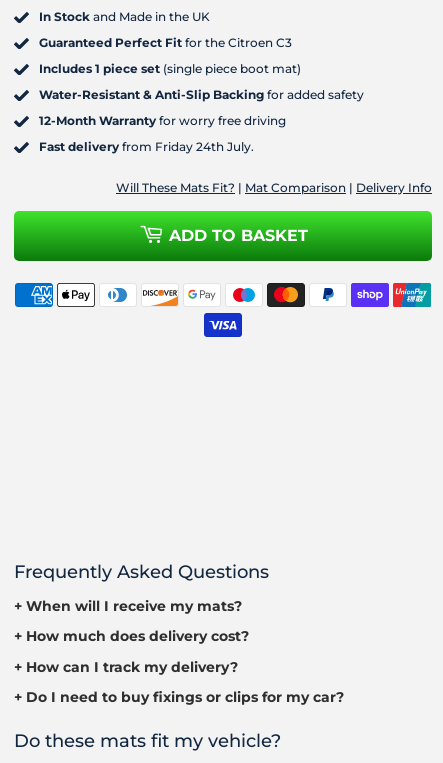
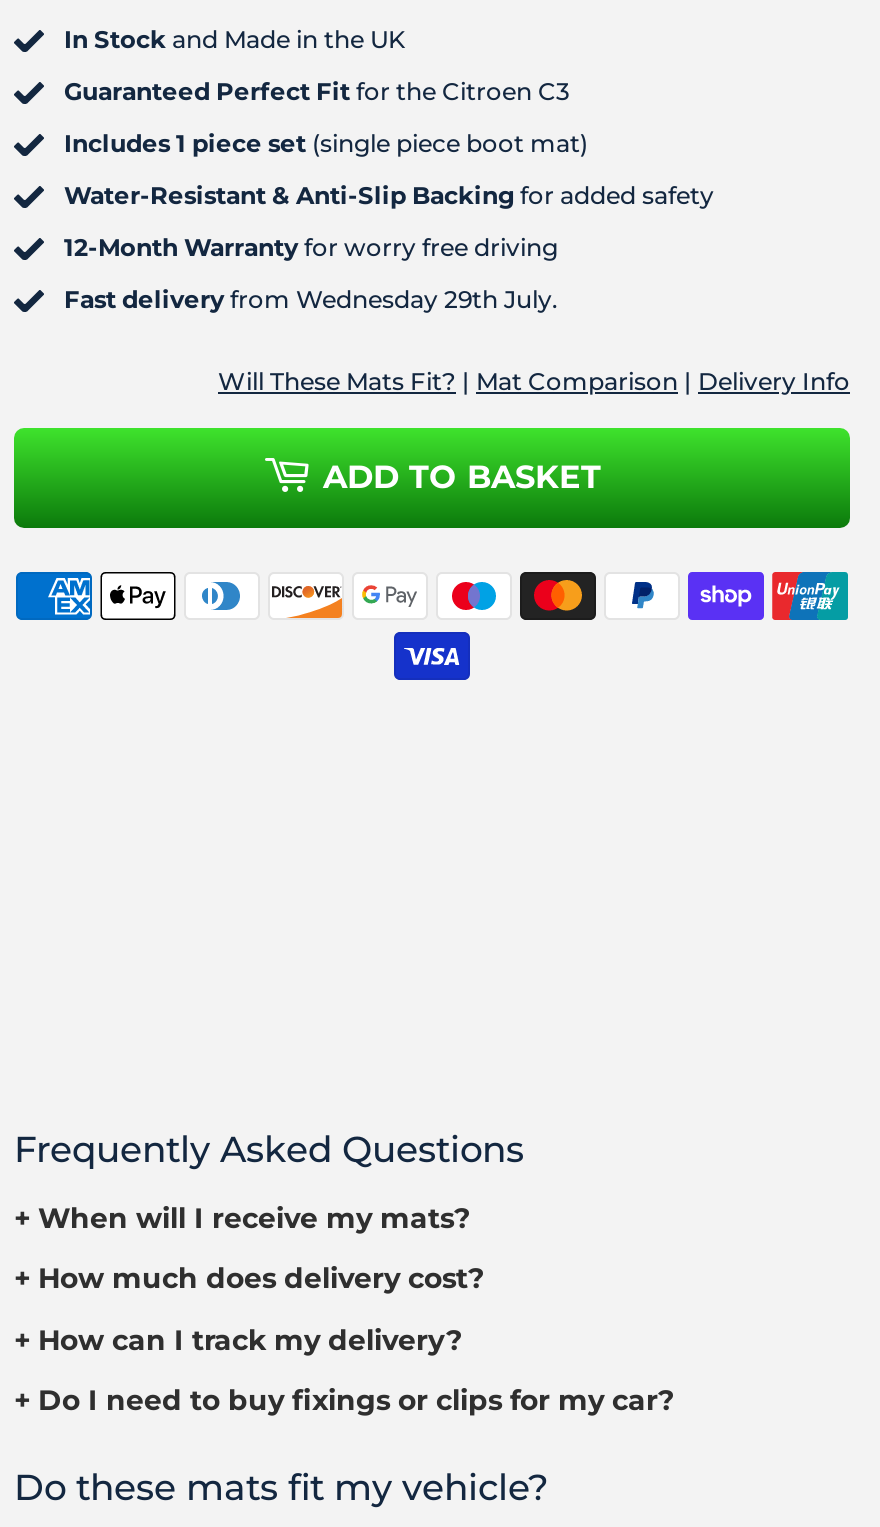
- Fast delivery from Friday 24th July.
+ Fast delivery from Wednesday 29th July.
